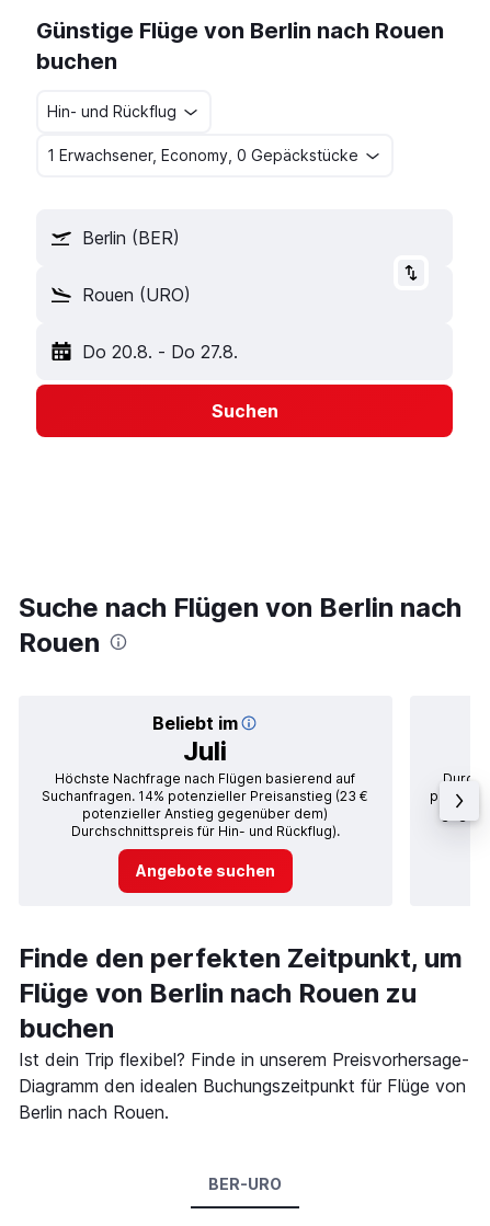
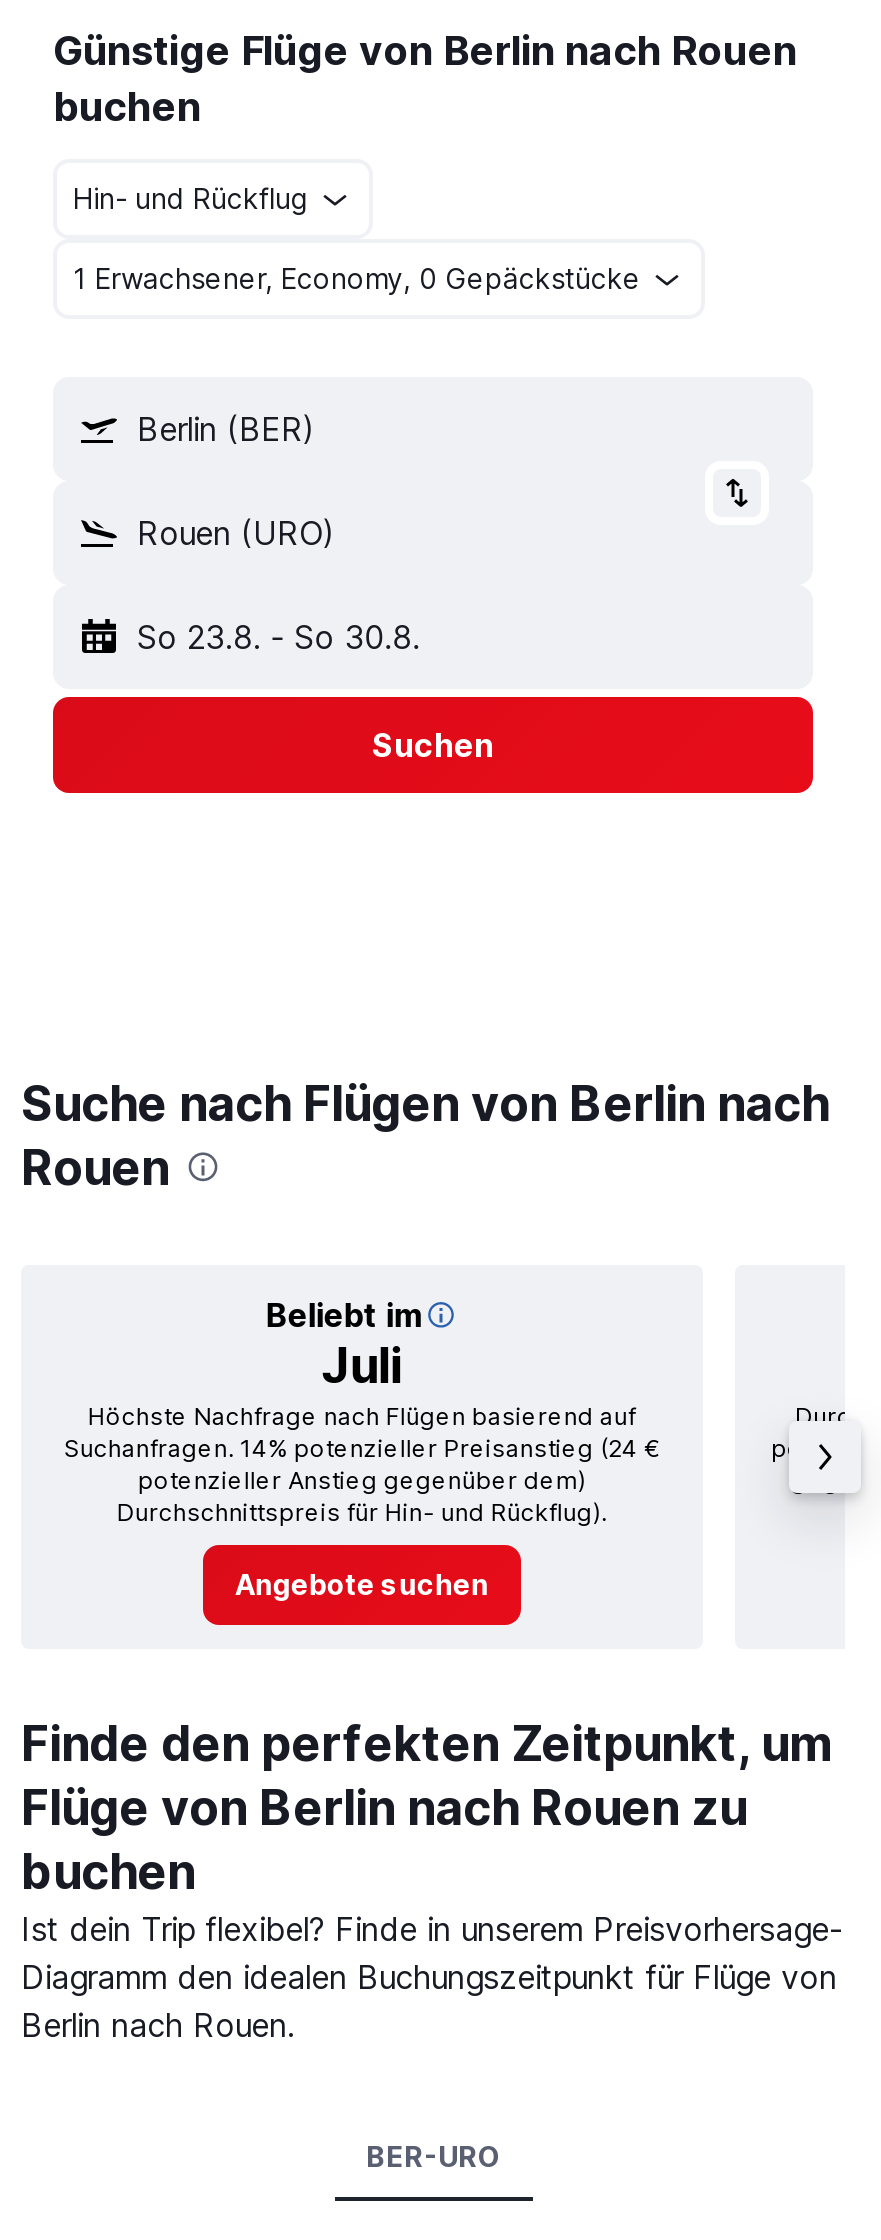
- Do 20.8. - Do 27.8.
+ So 23.8. - So 30.8.

- Suchanfragen. 14% potenzieller Preisanstieg (23 €
+ Suchanfragen. 14% potenzieller Preisanstieg (24 €
